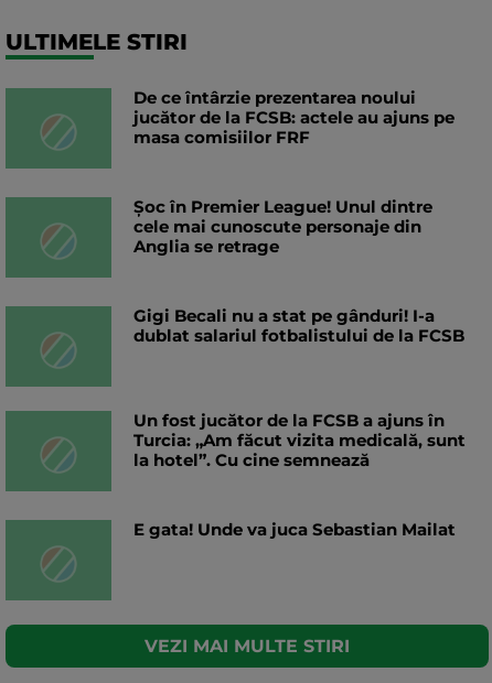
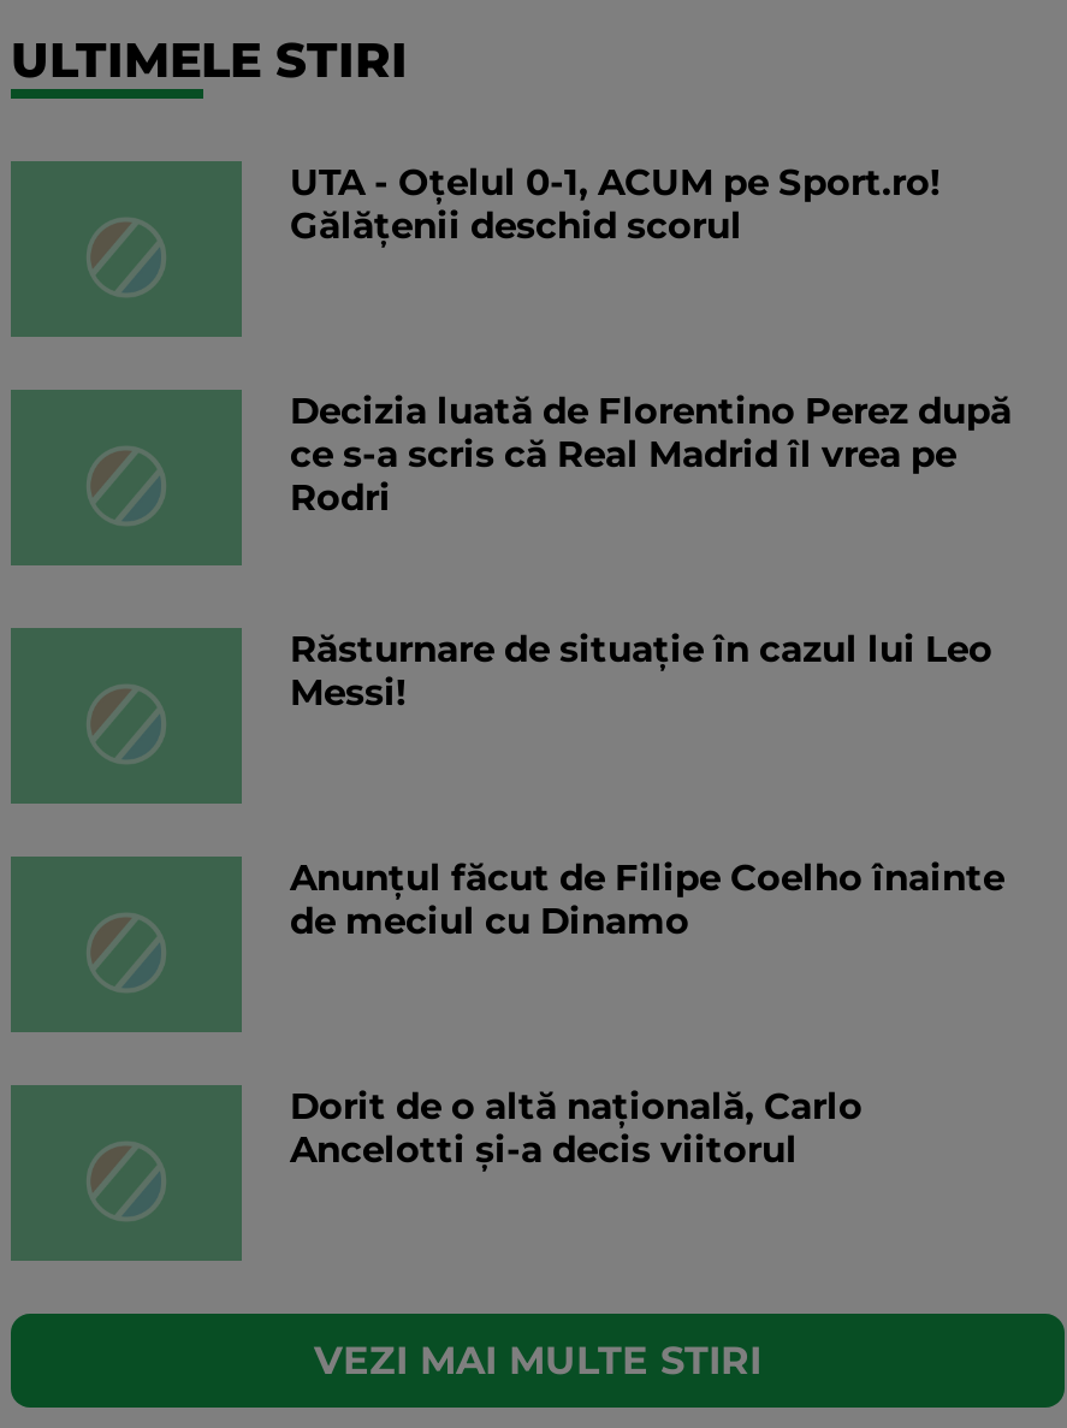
- De ce întârzie prezentarea noului
- jucător de la FCSB: actele au ajuns pe
- masa comisiilor FRF
+ UTA - Oțelul 0-1, ACUM pe Sport.ro!
+ Gălățenii deschid scorul

- Șoc în Premier League! Unul dintre
- cele mai cunoscute personaje din
- Anglia se retrage
+ Decizia luată de Florentino Perez după
+ ce s-a scris că Real Madrid îl vrea pe
+ Rodri

- Gigi Becali nu a stat pe gânduri! I-a
- dublat salariul fotbalistului de la FCSB
+ Răsturnare de situație în cazul lui Leo
+ Messi!

- Un fost jucător de la FCSB a ajuns în
- Turcia: „Am făcut vizita medicală, sunt
- la hotel”. Cu cine semnează
+ Anunțul făcut de Filipe Coelho înainte
+ de meciul cu Dinamo

- E gata! Unde va juca Sebastian Mailat
+ Dorit de o altă națională, Carlo
+ Ancelotti și-a decis viitorul
